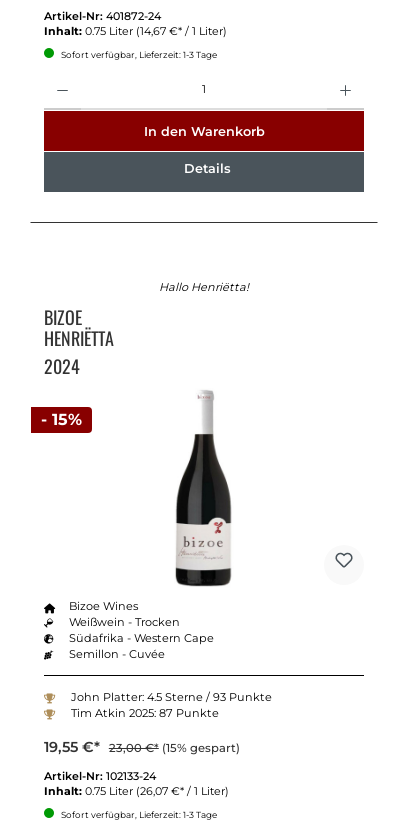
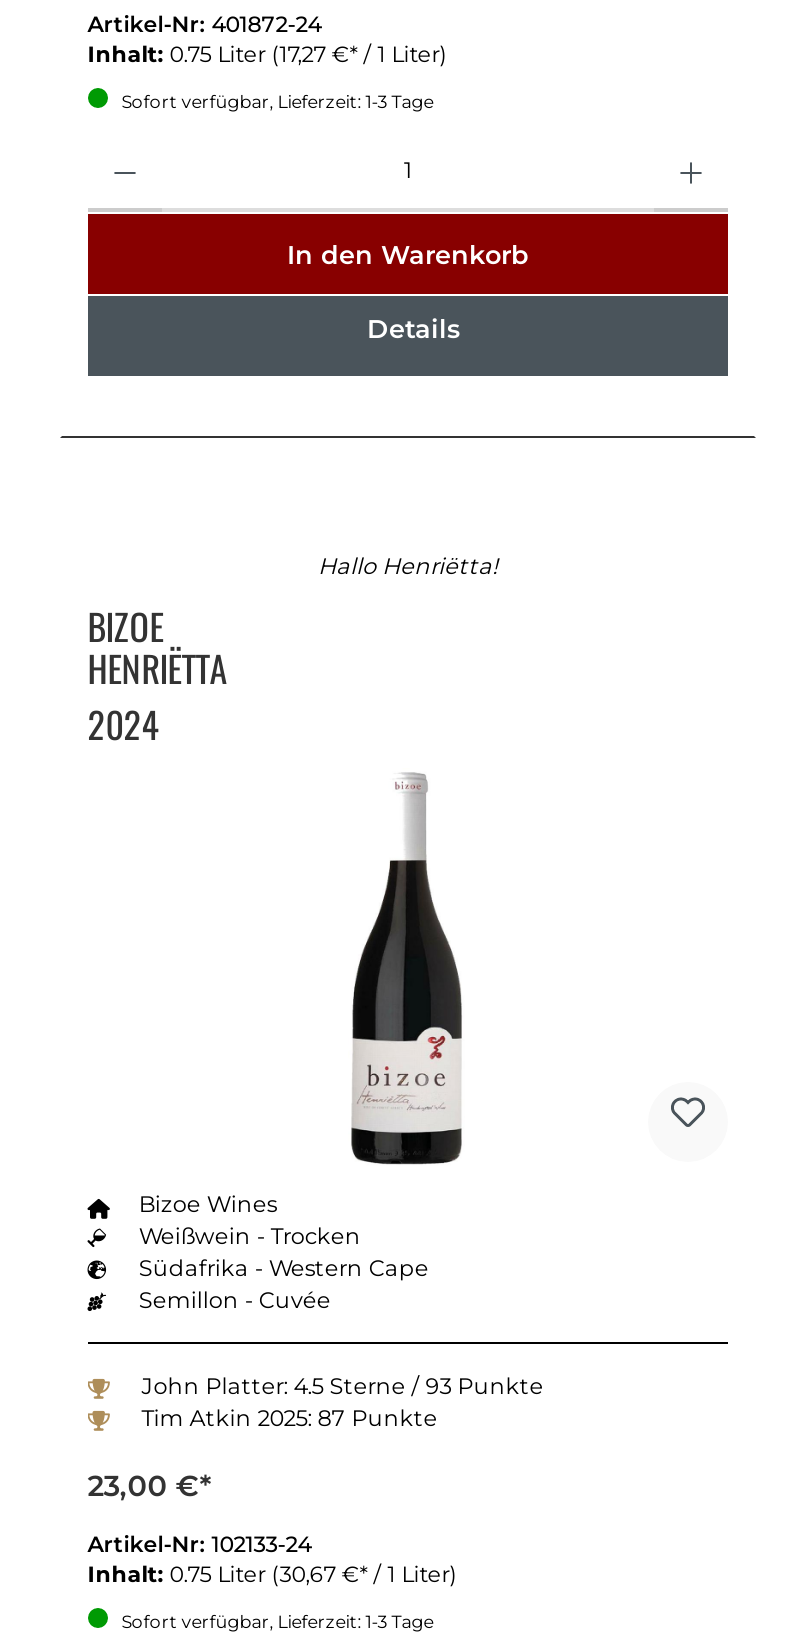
- Inhalt: 0.75 Liter (14,67 €* / 1 Liter)
+ Inhalt: 0.75 Liter (17,27 €* / 1 Liter)

- - 15%

- 19,55 €* 23,00 €* (15% gespart)
+ 23,00 €*

- Inhalt: 0.75 Liter (26,07 €* / 1 Liter)
+ Inhalt: 0.75 Liter (30,67 €* / 1 Liter)
